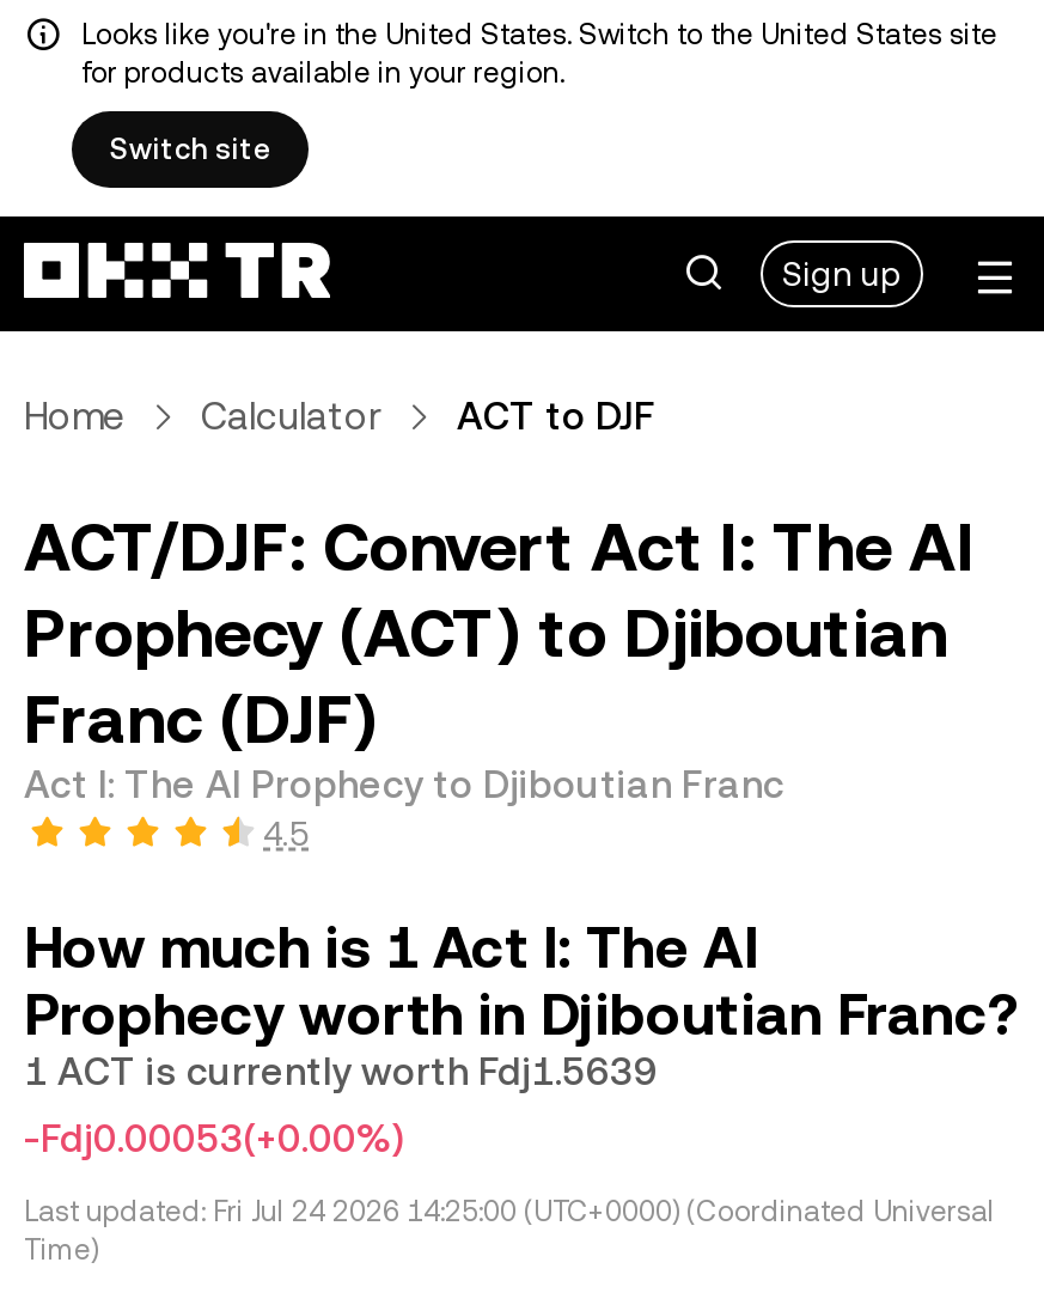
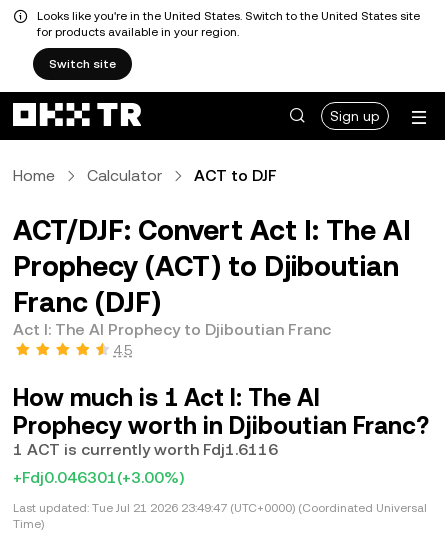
- 1 ACT is currently worth Fdj1.5639
+ 1 ACT is currently worth Fdj1.6116

- -Fdj0.00053(+0.00%)
+ +Fdj0.046301(+3.00%)

- Last updated: Fri Jul 24 2026 14:25:00 (UTC+0000) (Coordinated Universal
+ Last updated: Tue Jul 21 2026 23:49:47 (UTC+0000) (Coordinated Universal
